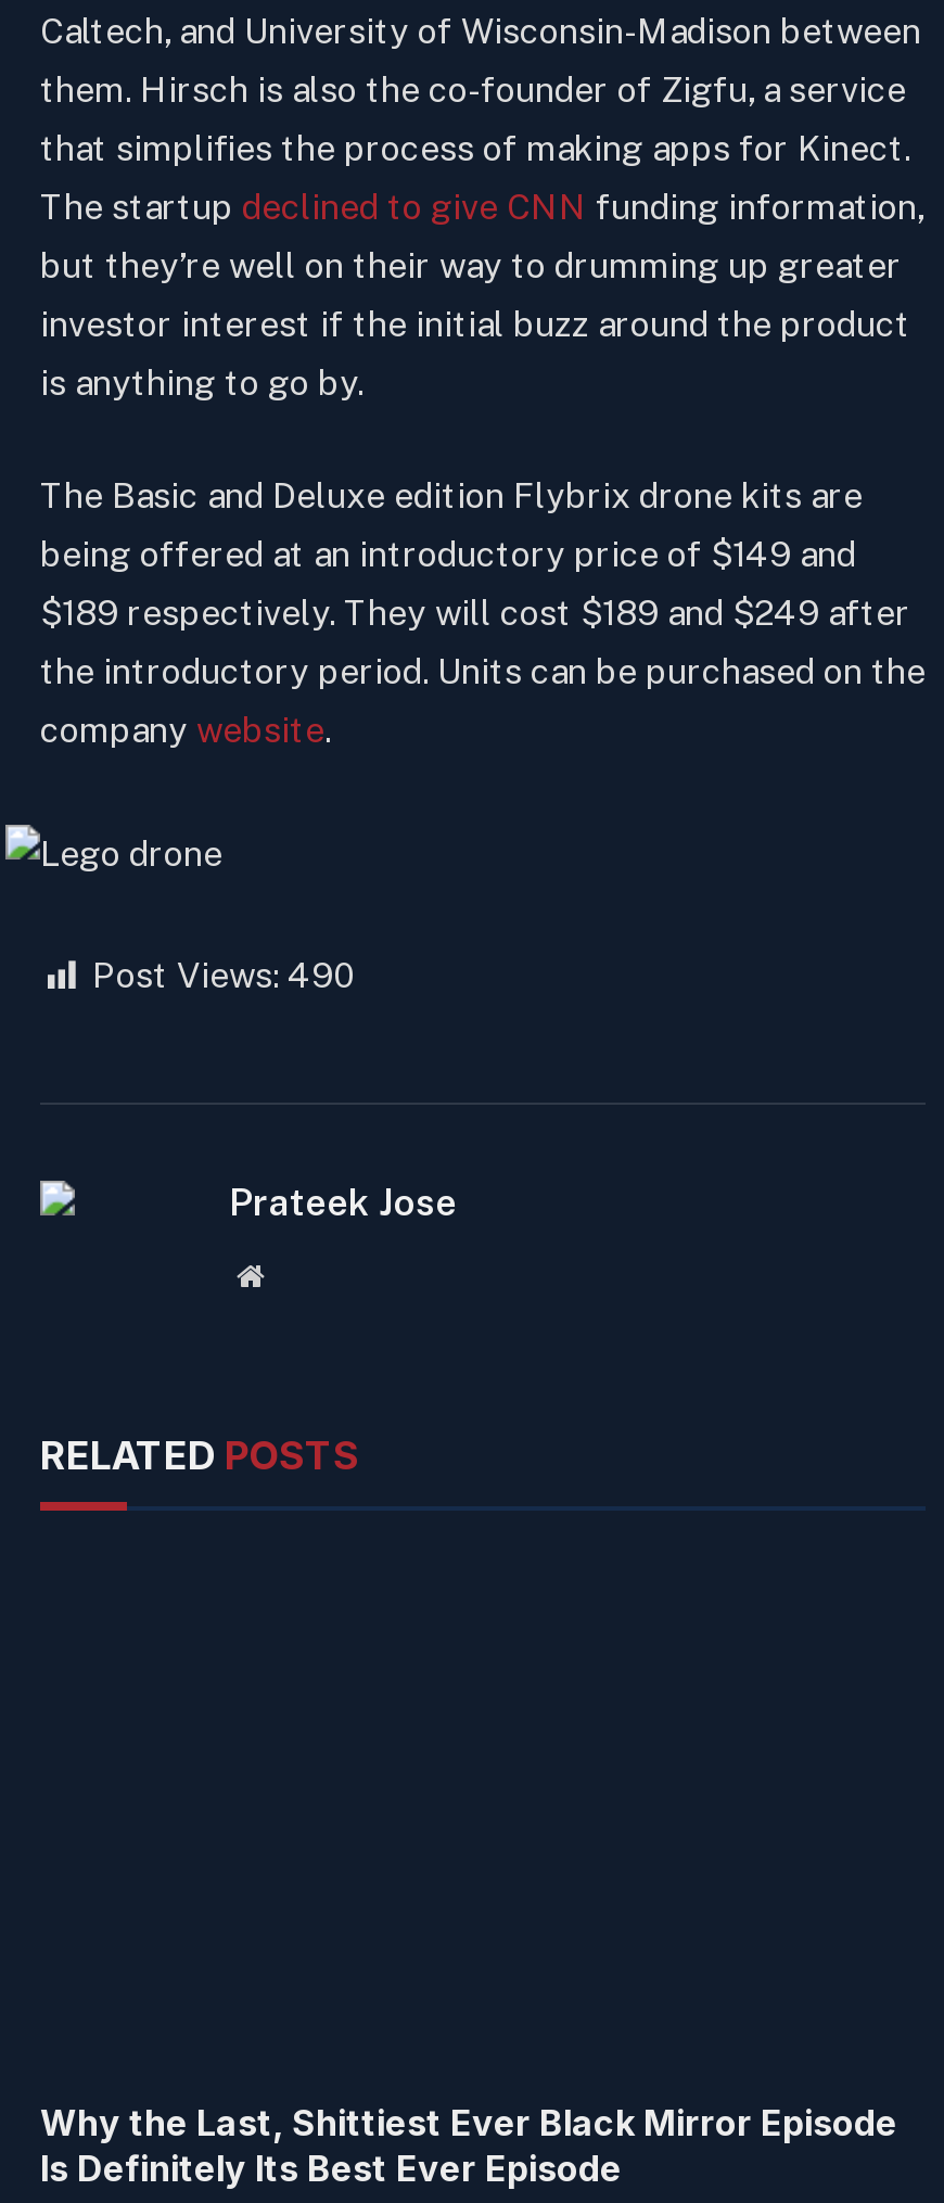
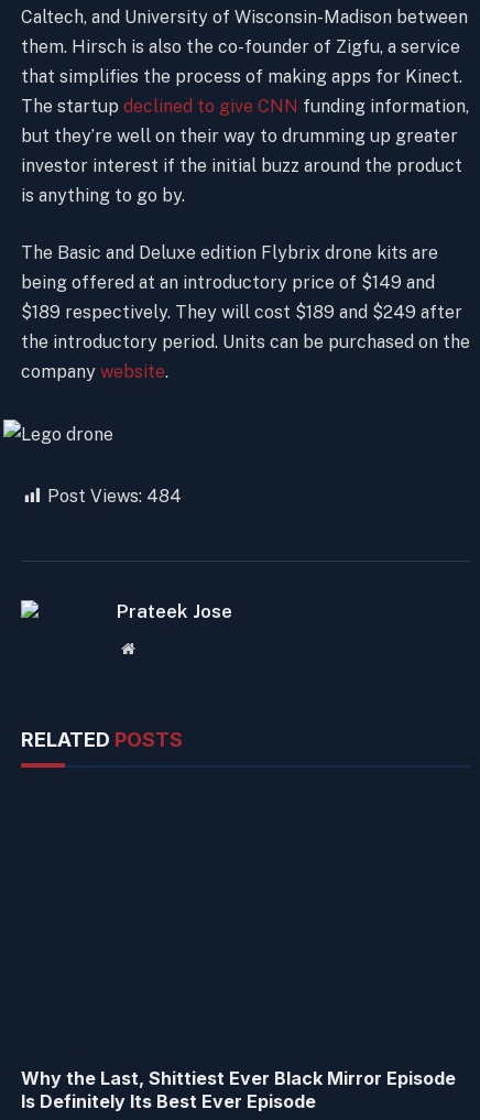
- Post Views: 490
+ Post Views: 484
